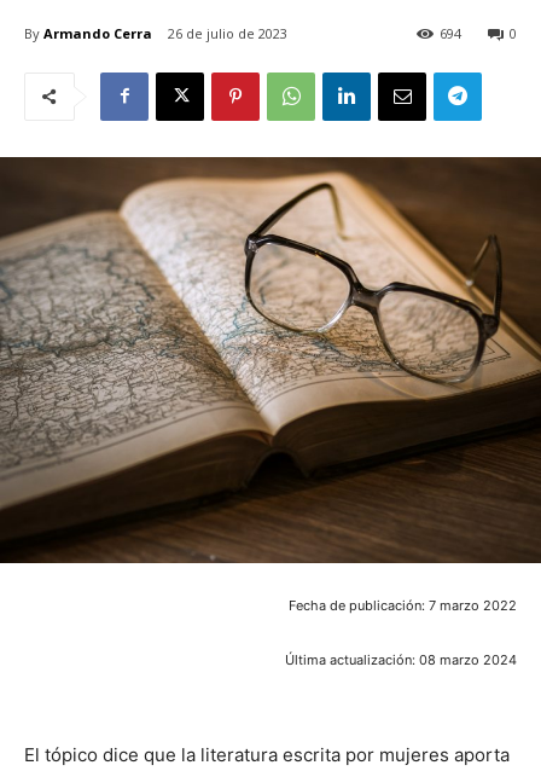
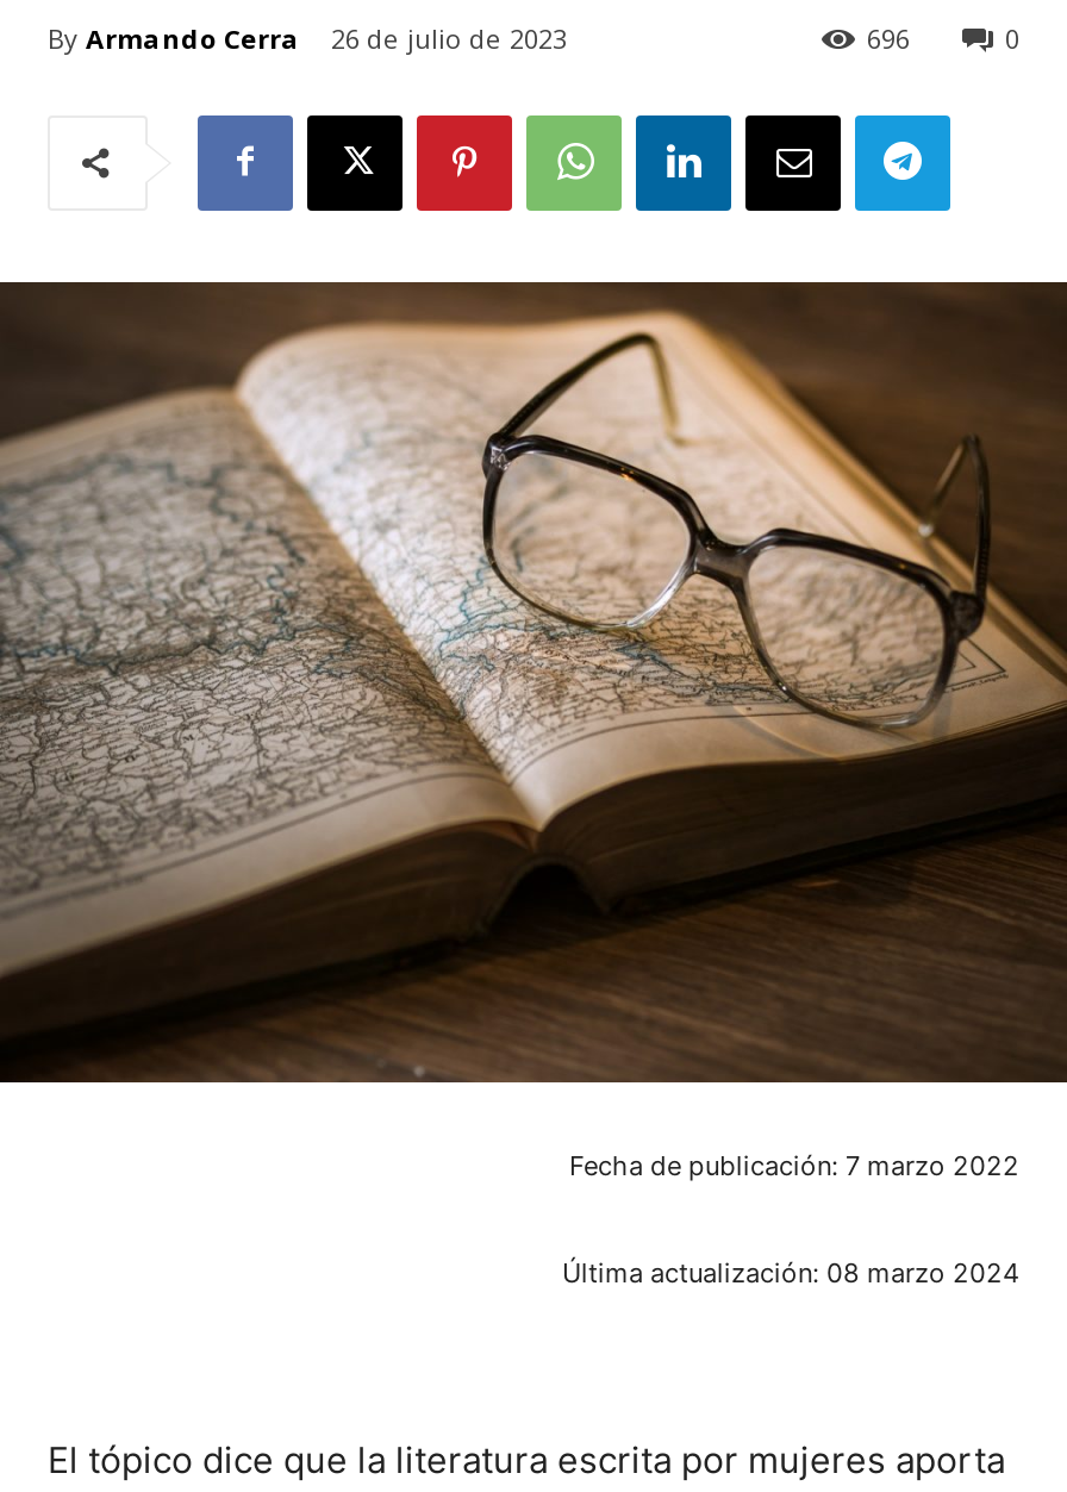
- 694
+ 696
